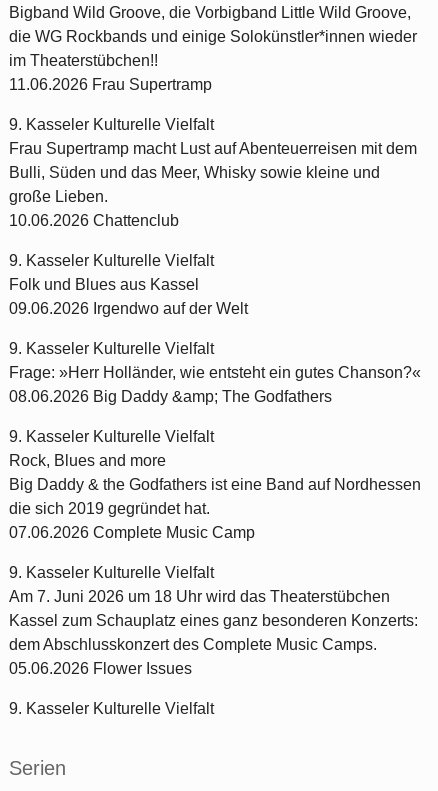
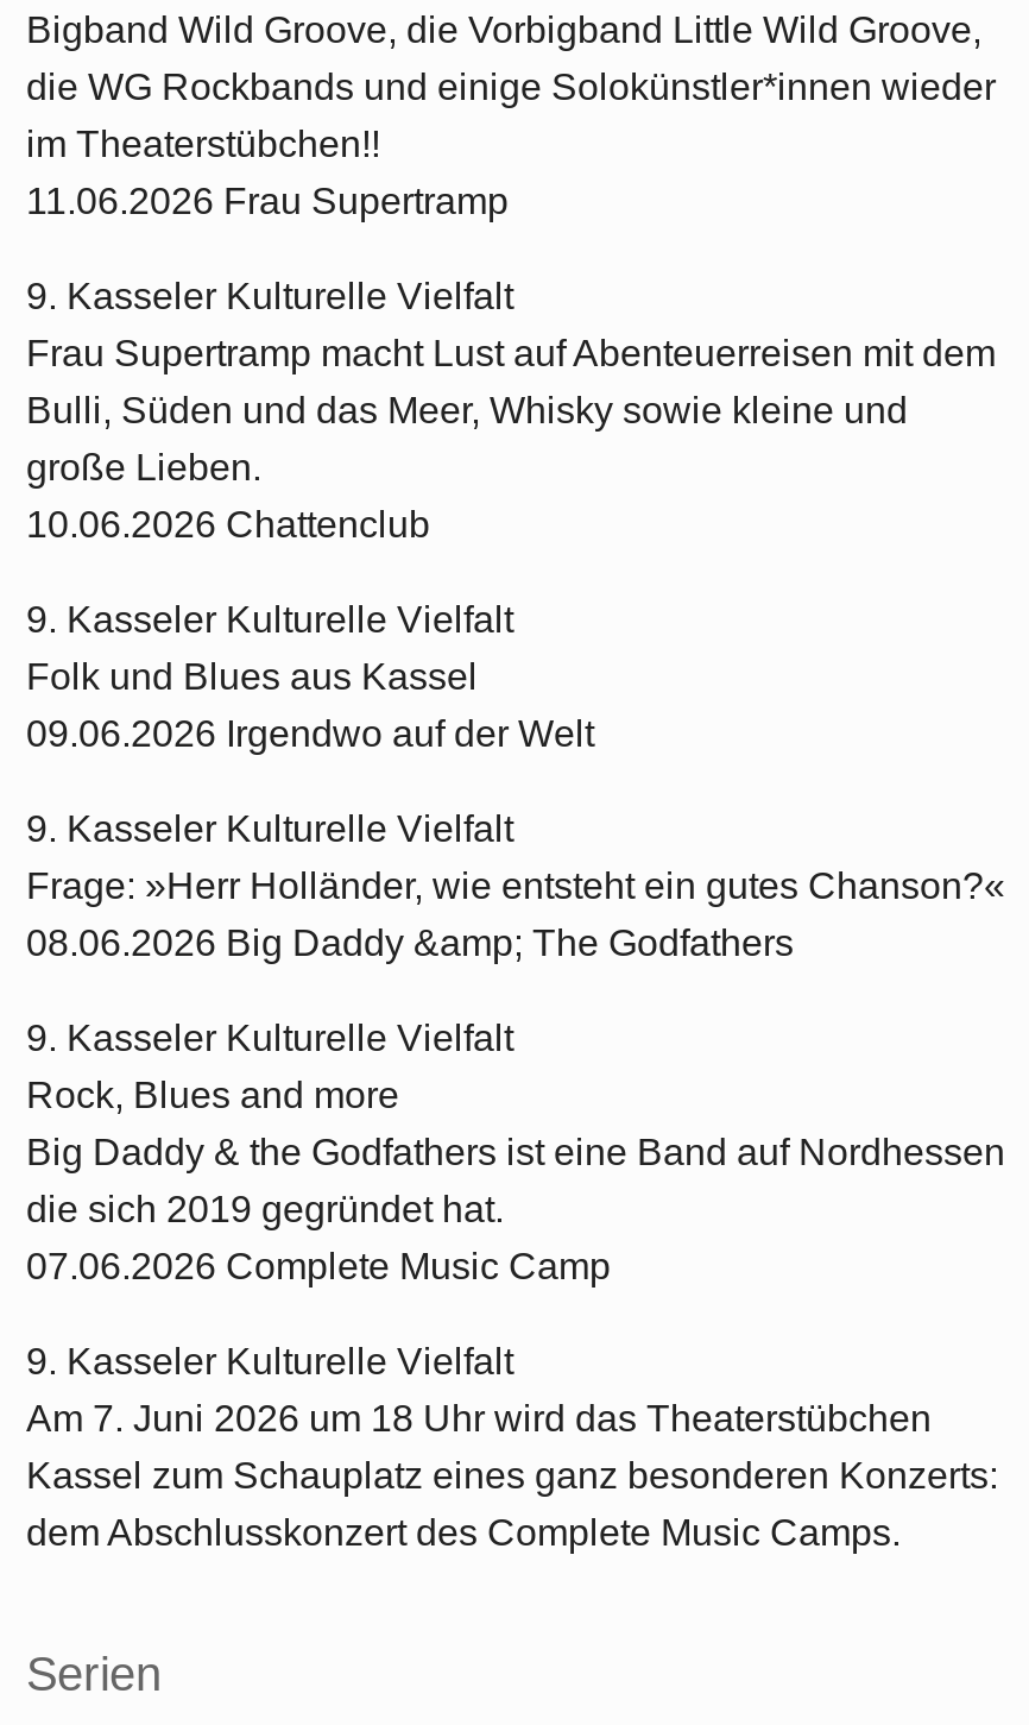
- 05.06.2026 Flower Issues
- 9. Kasseler Kulturelle Vielfalt
